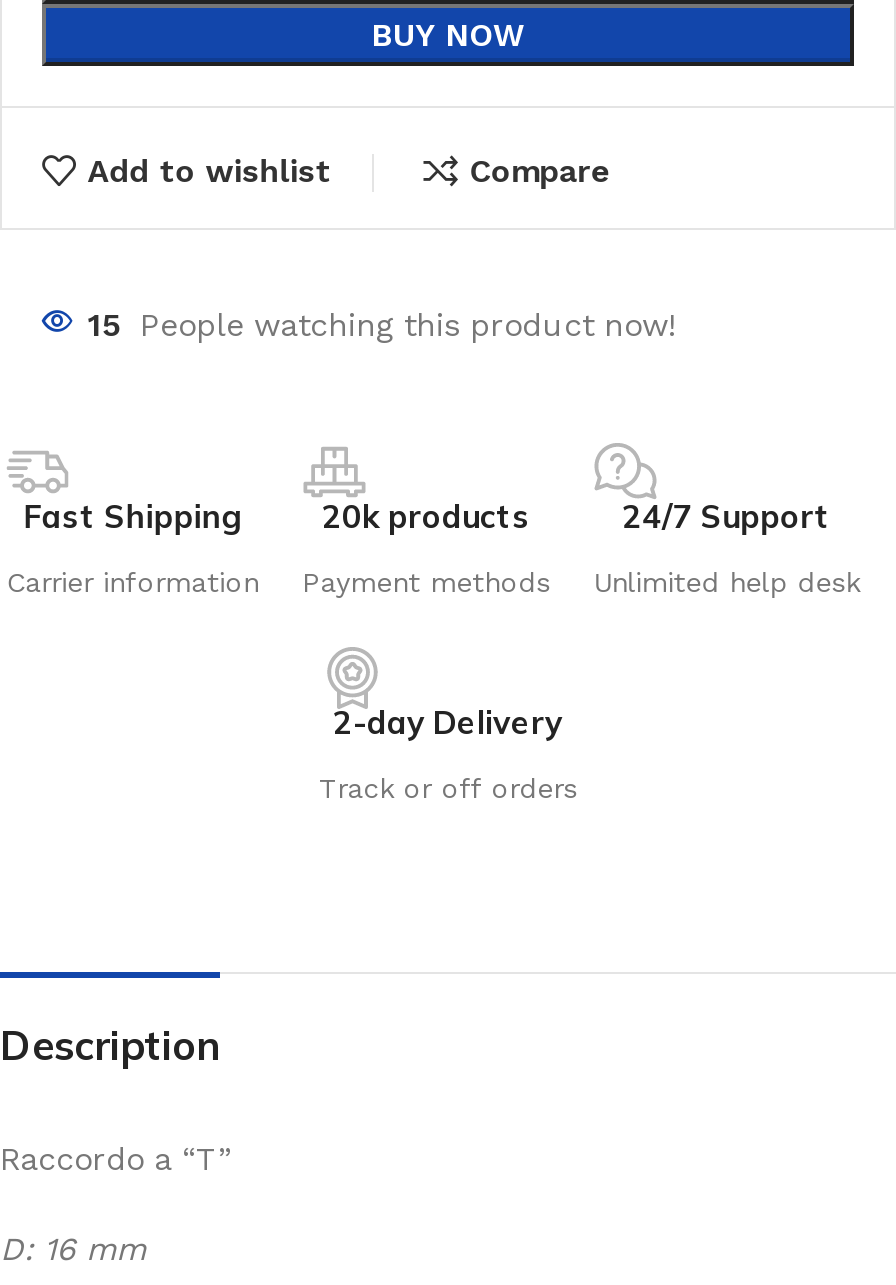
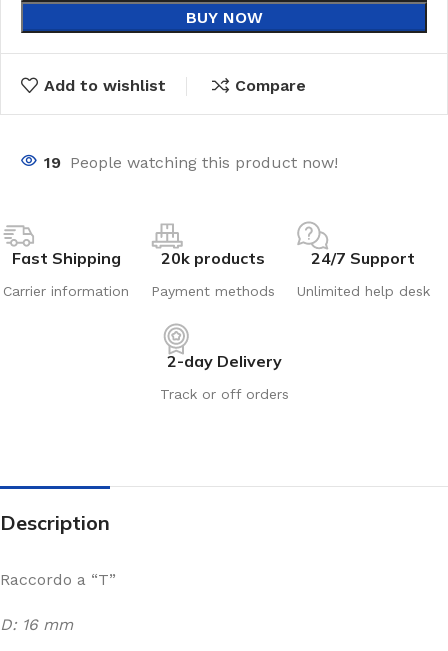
- 15 People watching this product now!
+ 19 People watching this product now!
